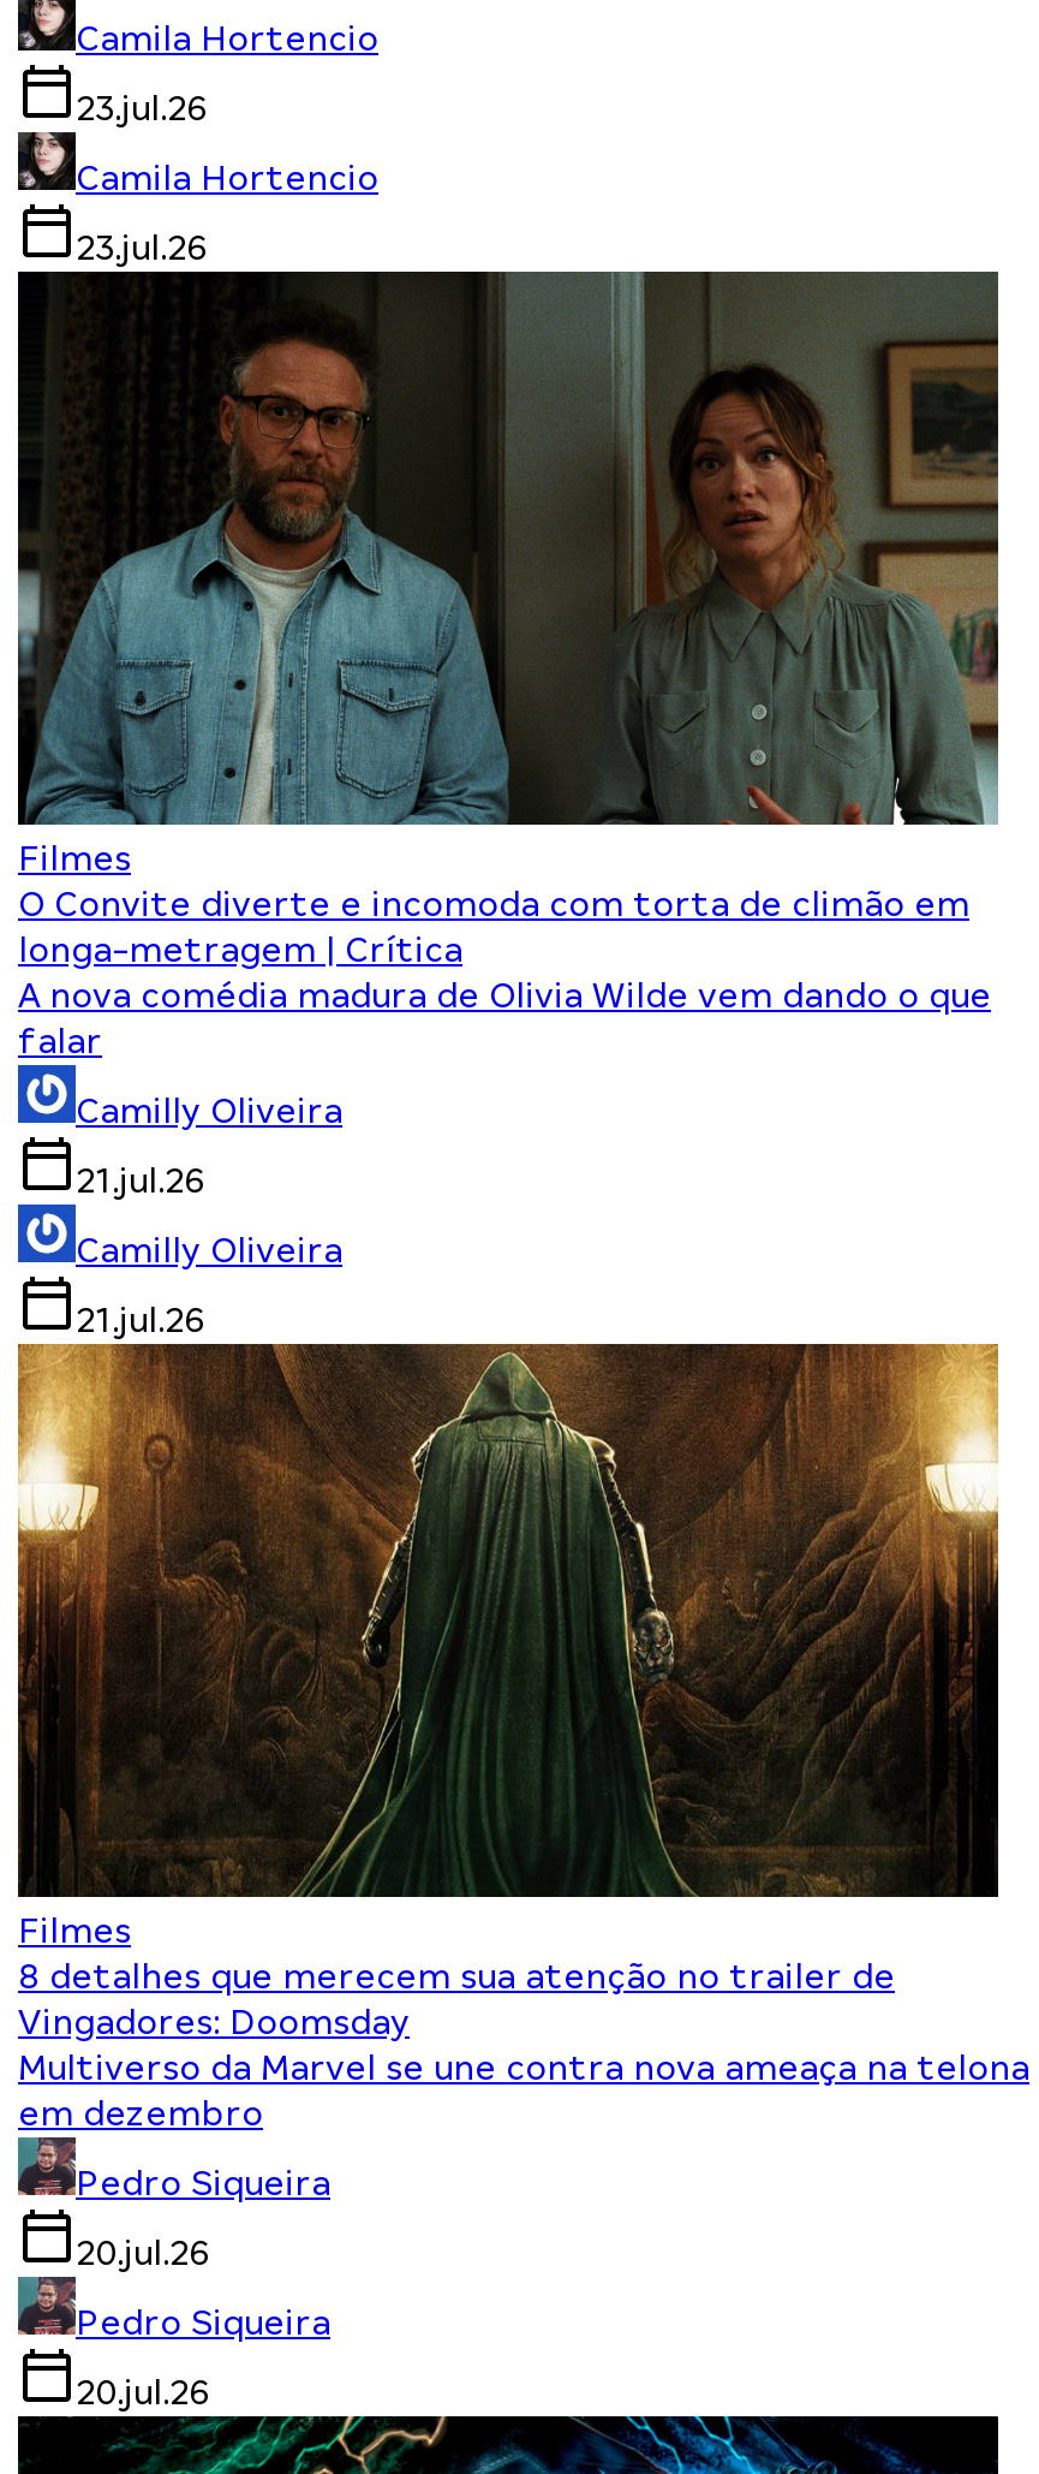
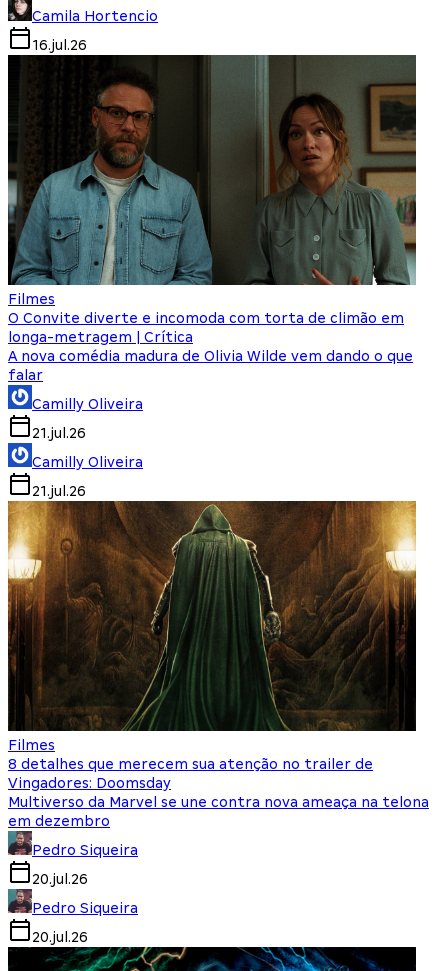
- 23.jul.26
- Camila Hortencio
- 23.jul.26
+ 16.jul.26
